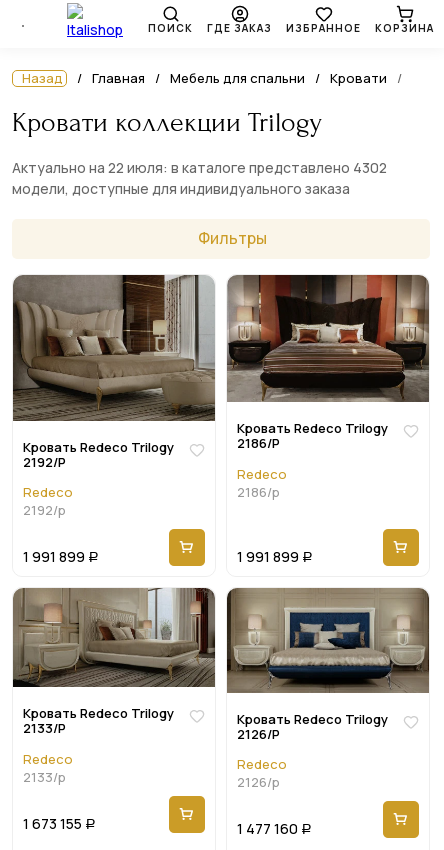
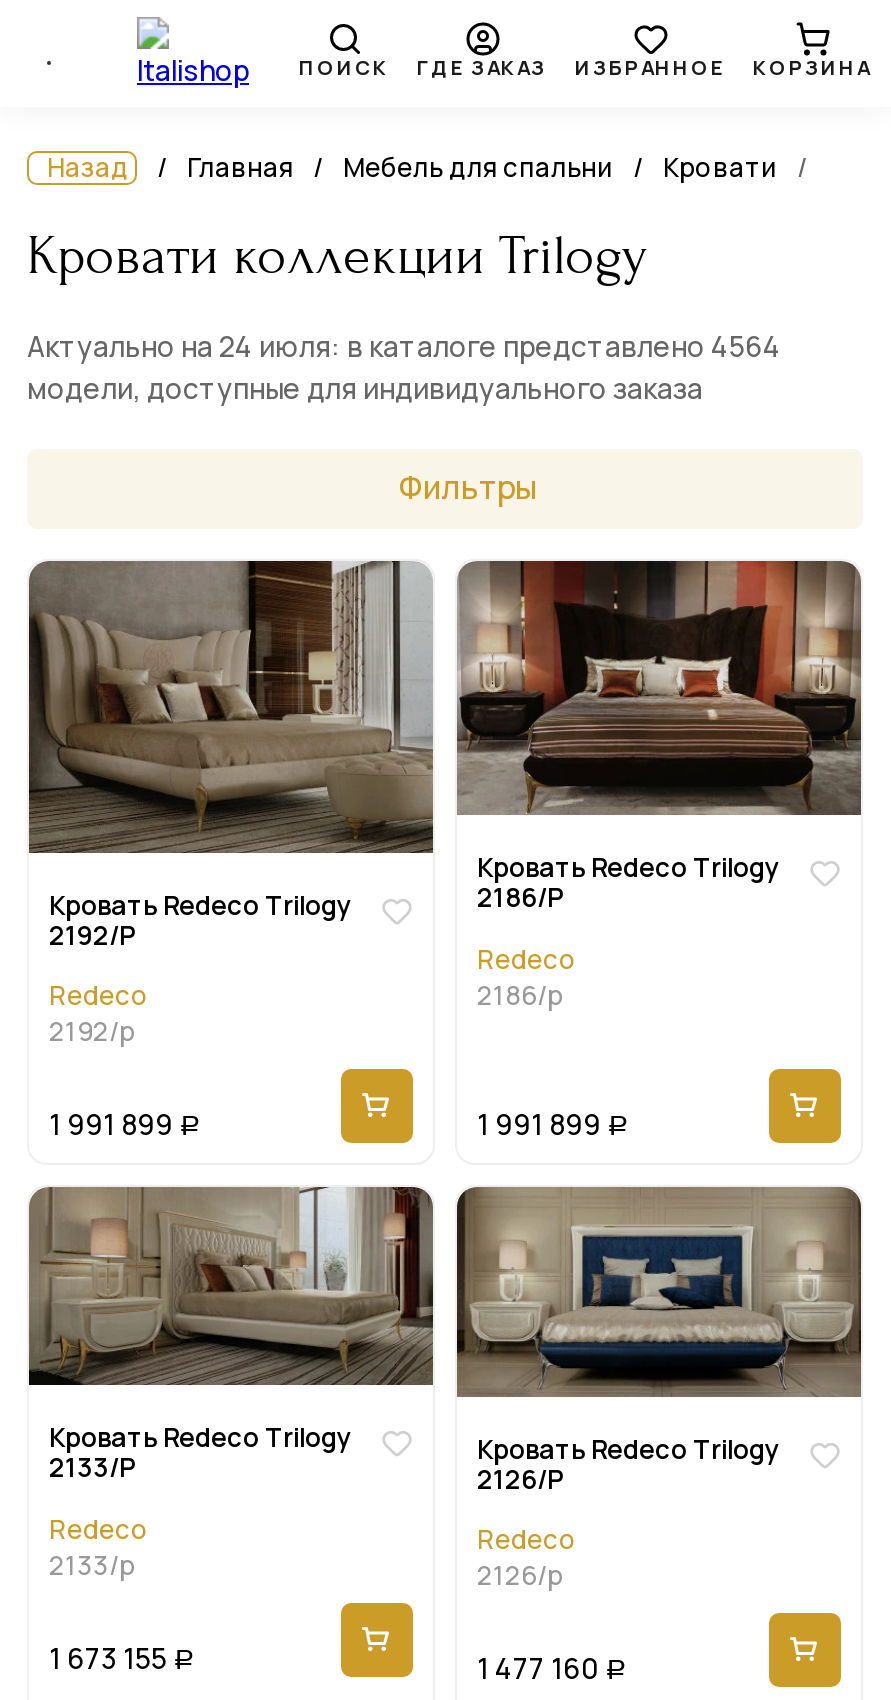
- Актуально на 22 июля: в каталоге представлено 4302
+ Актуально на 24 июля: в каталоге представлено 4564
